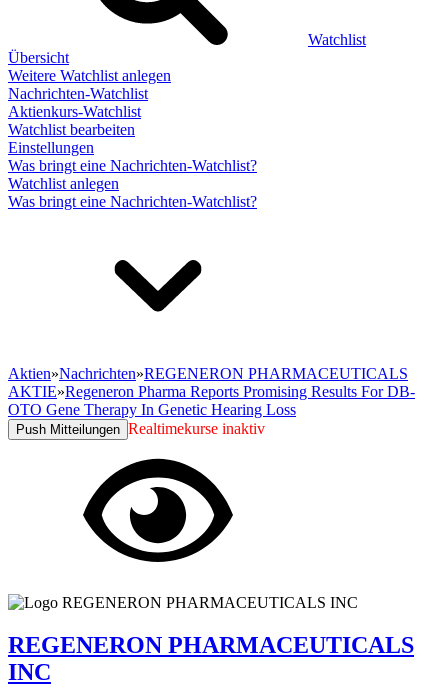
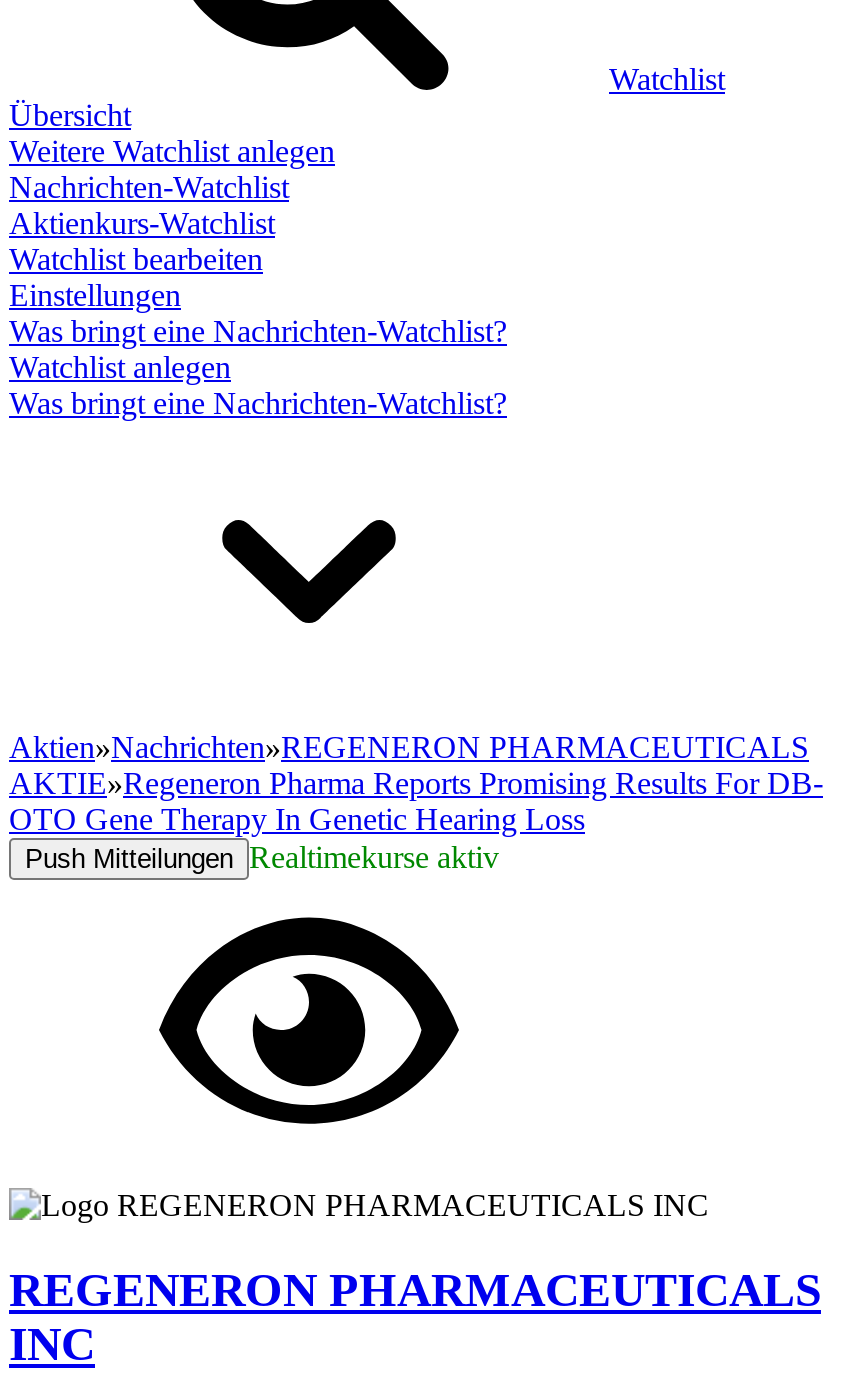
- Push Mitteilungen Realtimekurse inaktiv
+ Push Mitteilungen Realtimekurse aktiv
